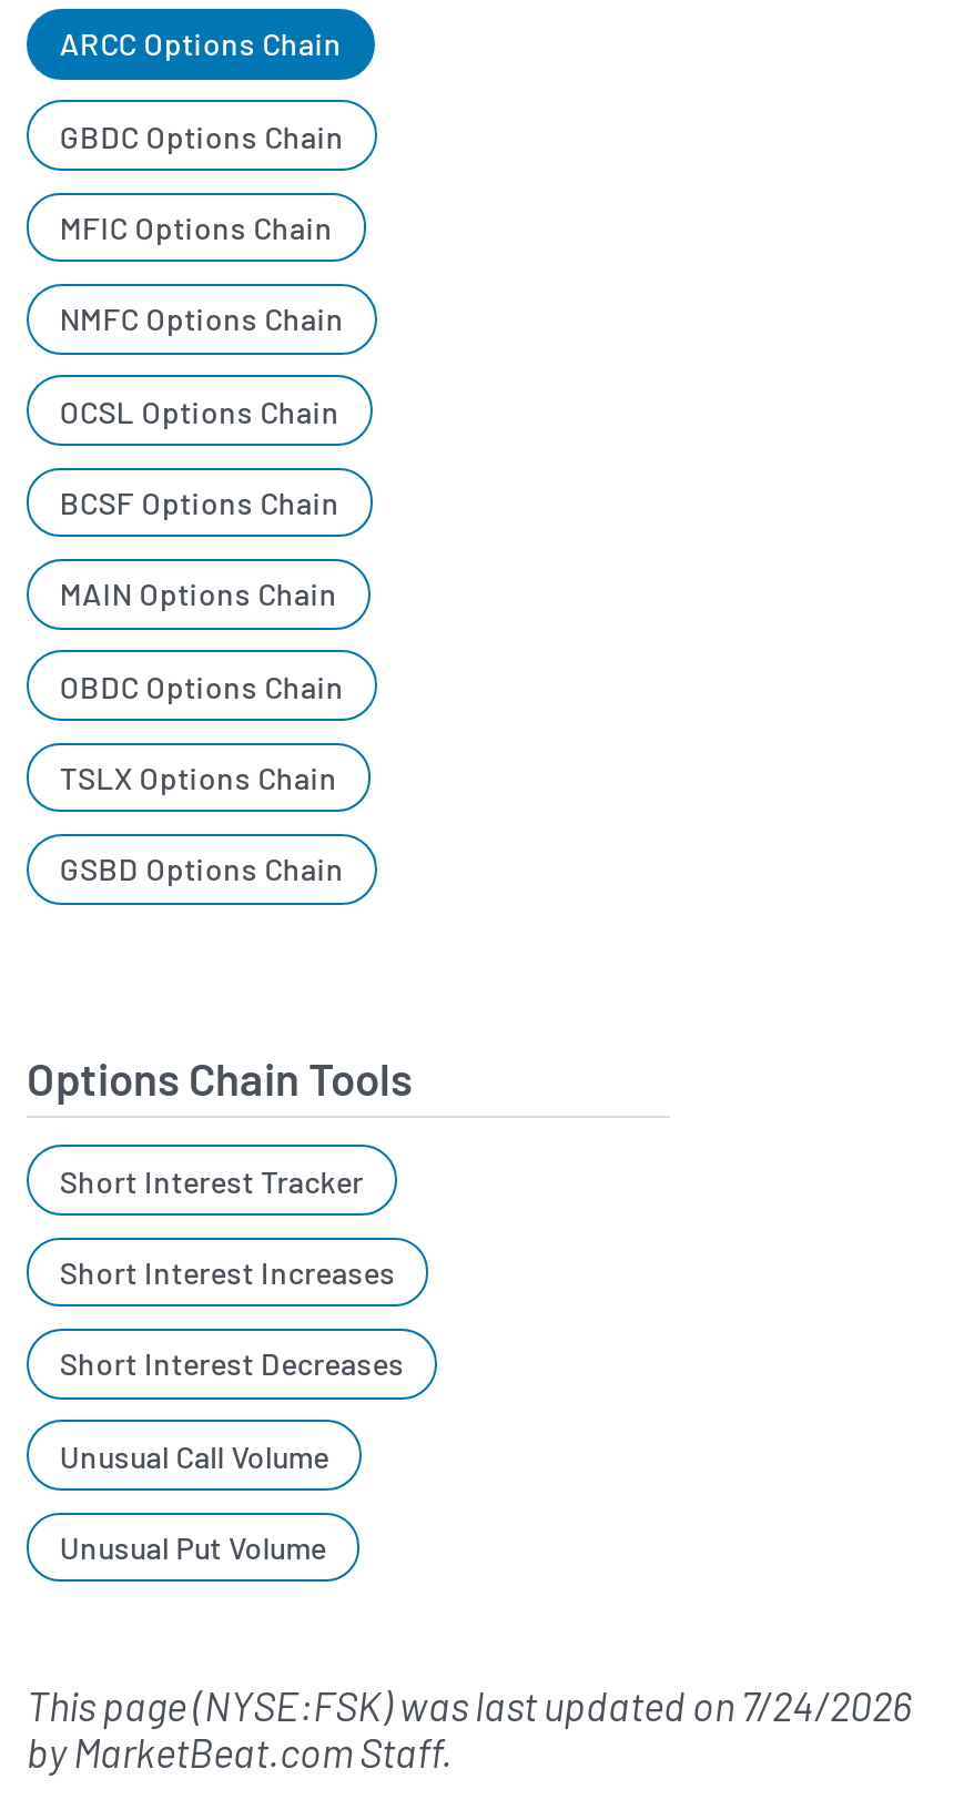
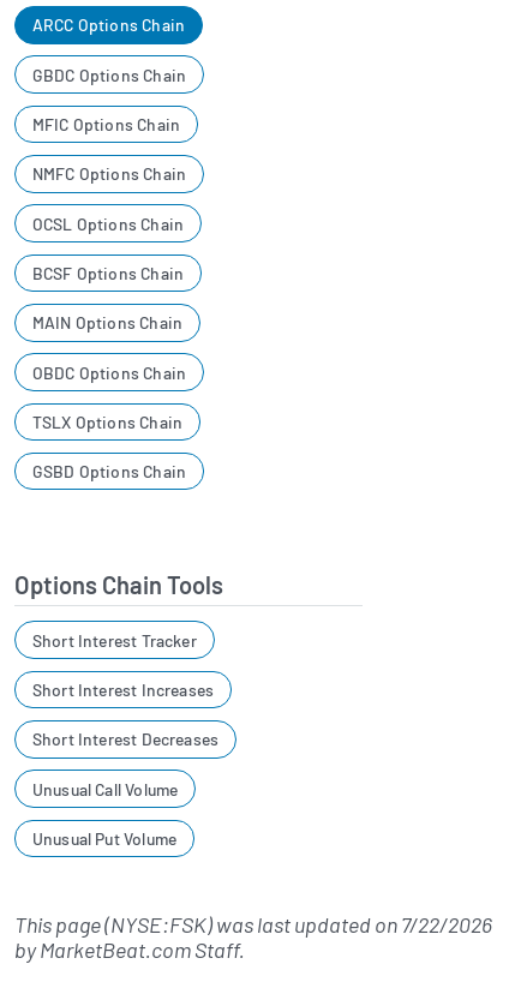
- This page (NYSE:FSK) was last updated on 7/24/2026
+ This page (NYSE:FSK) was last updated on 7/22/2026
